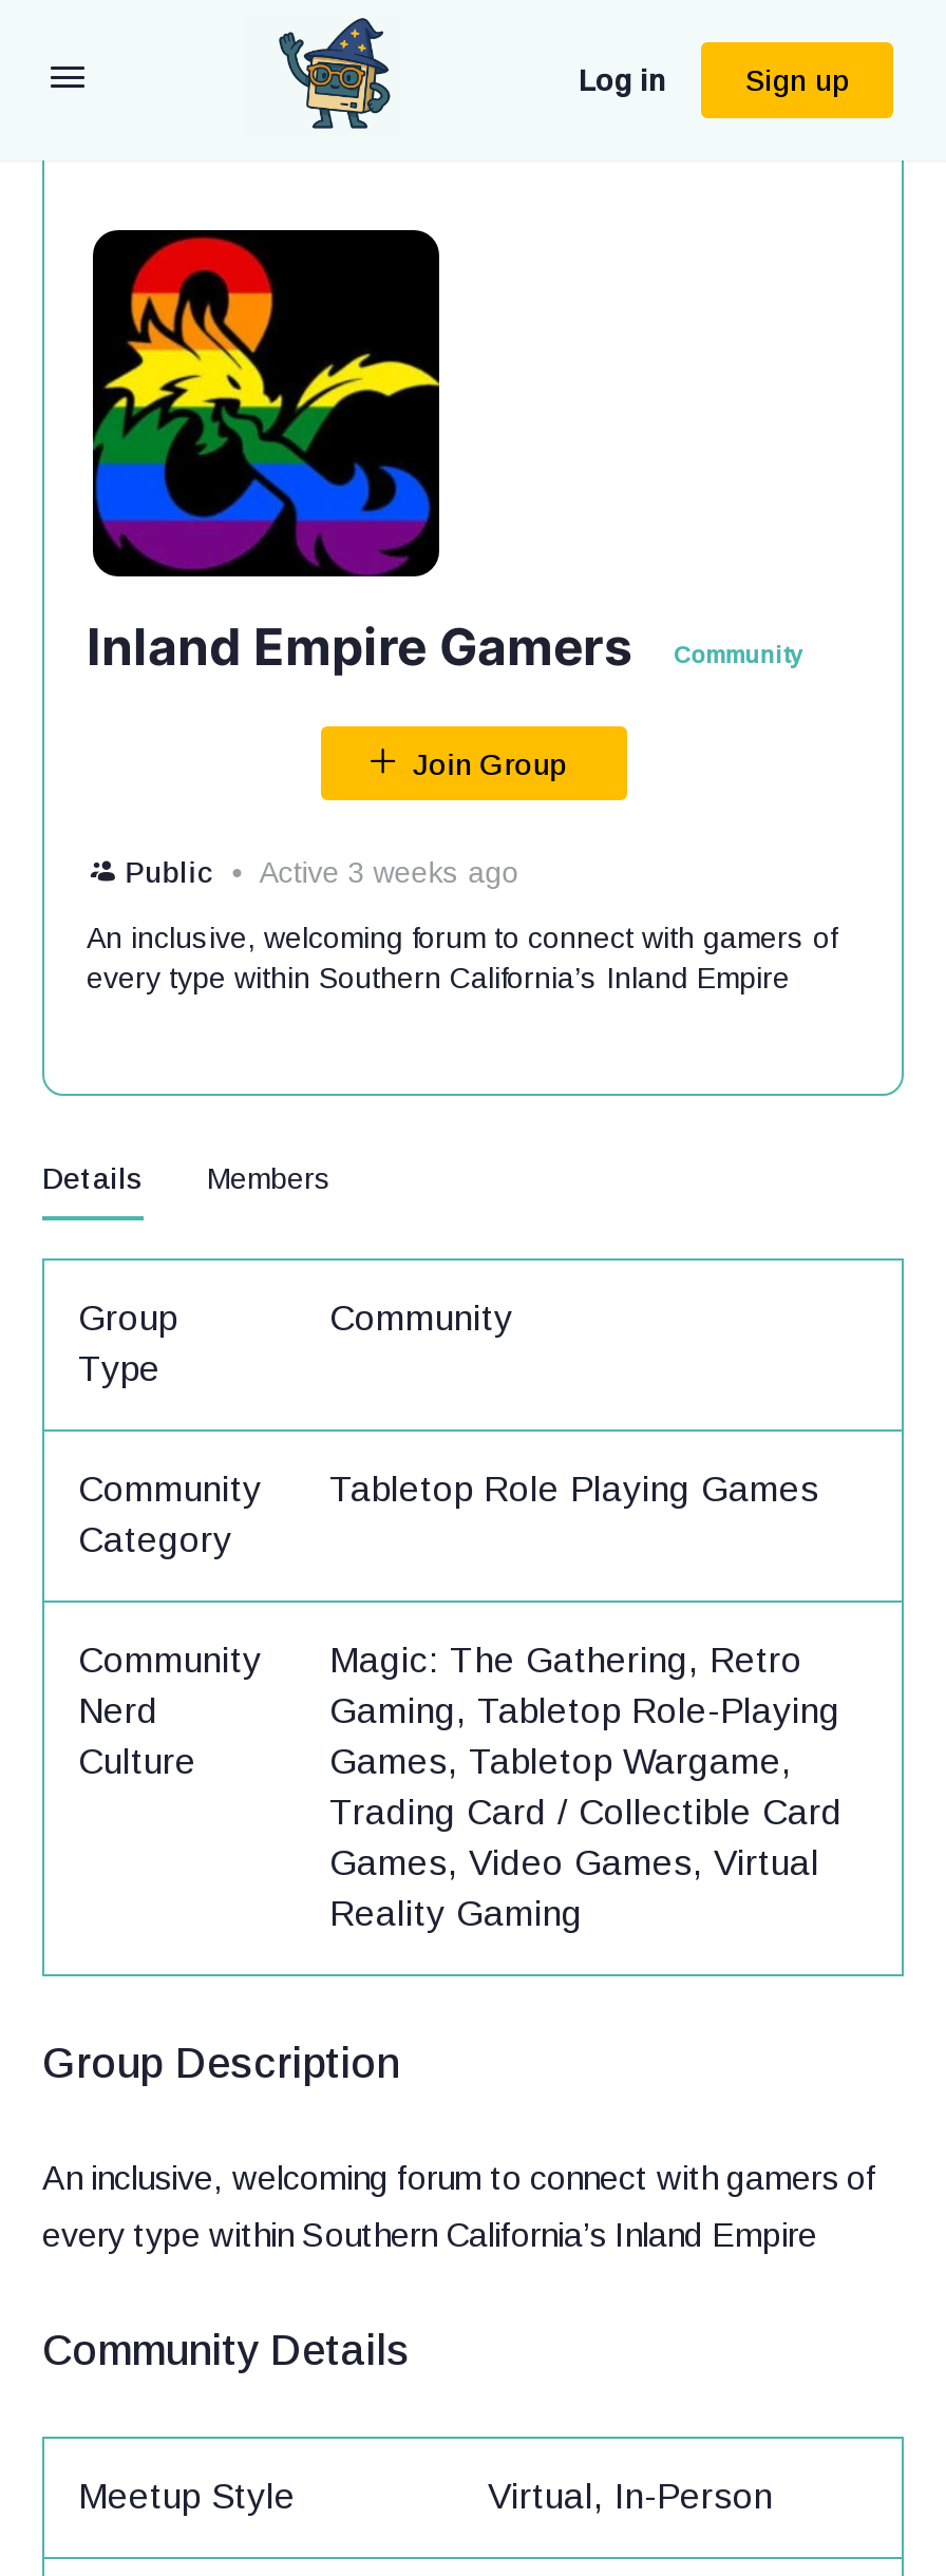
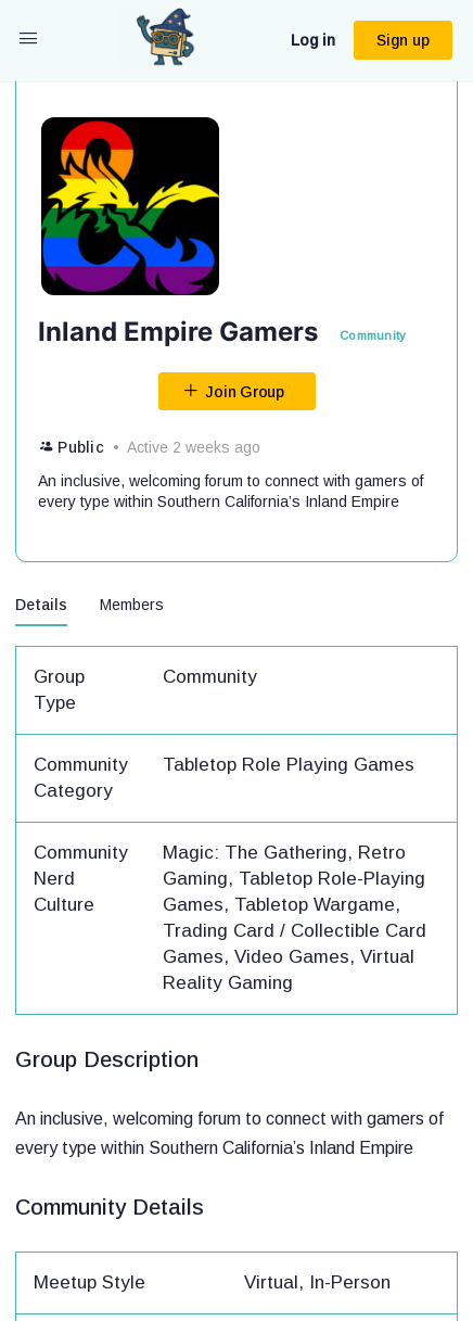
- Active 3 weeks ago
+ Active 2 weeks ago
